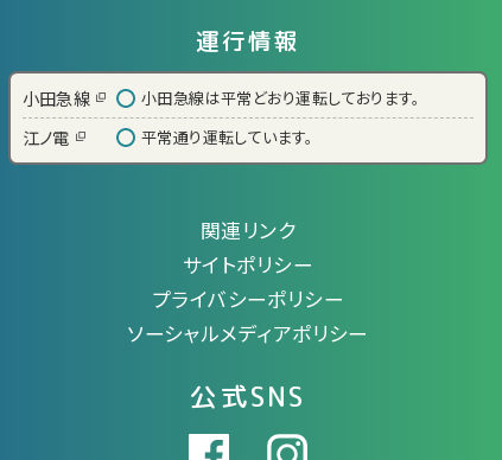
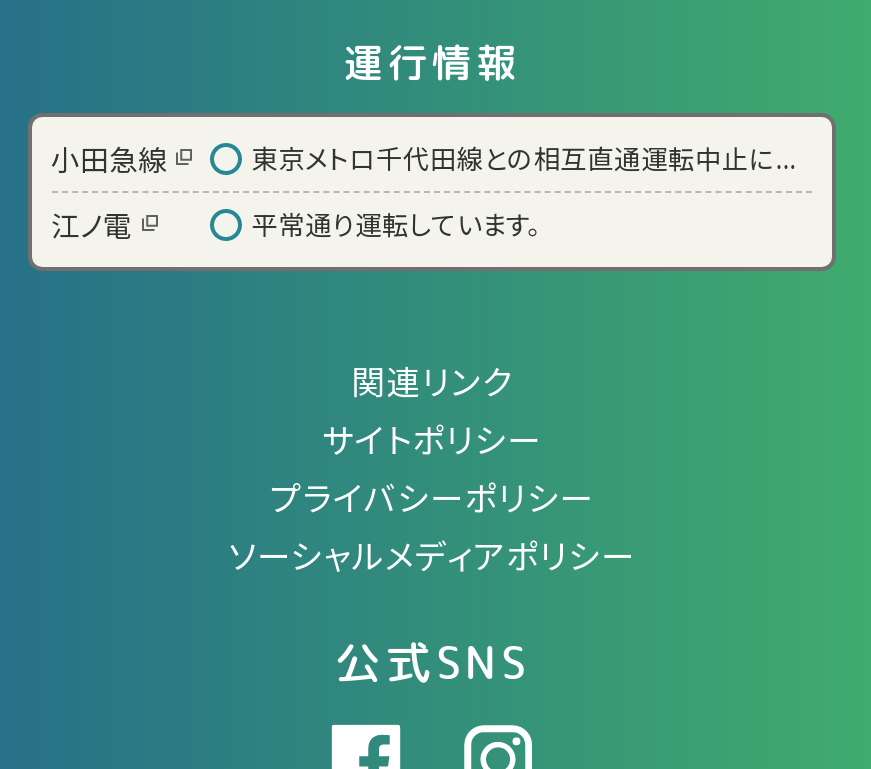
- 小田急線は平常どおり運転しております。
+ 東京メトロ千代田線との相互直通運転中止に...
